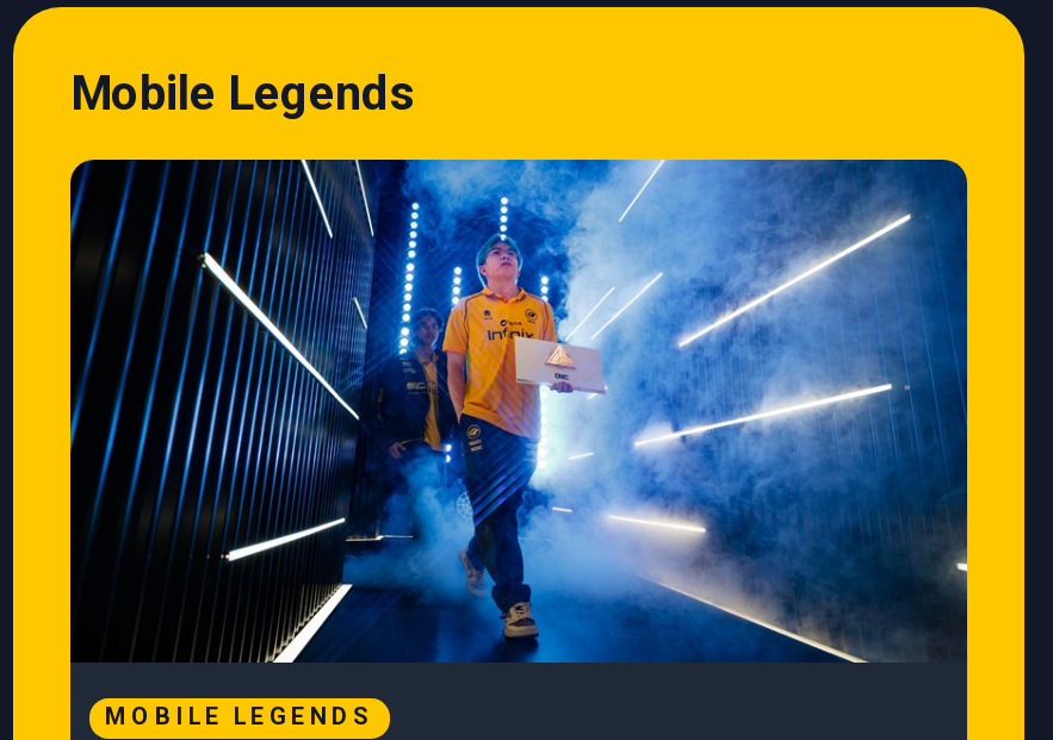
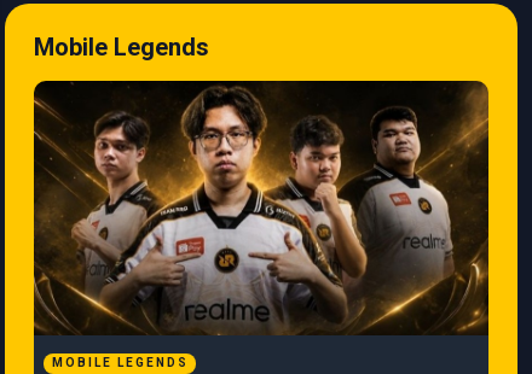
- [image]
+ [image]
